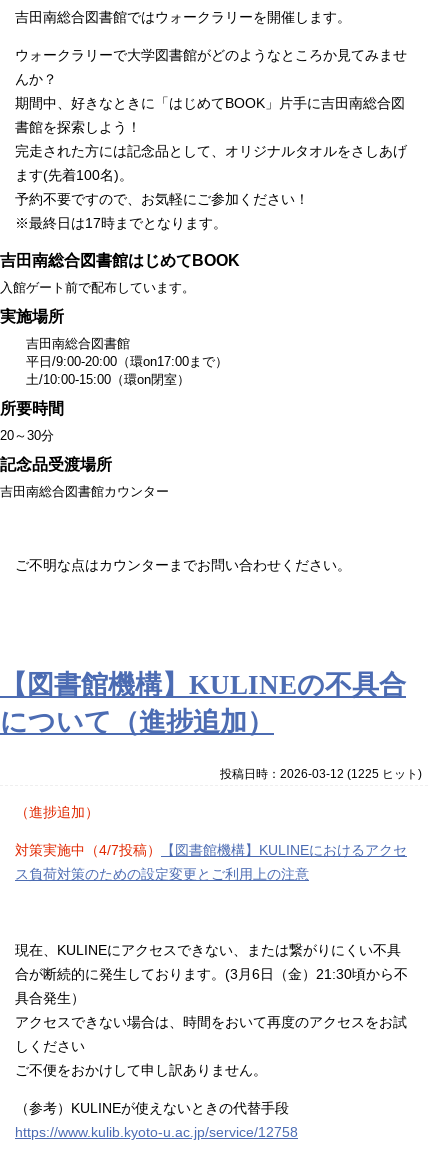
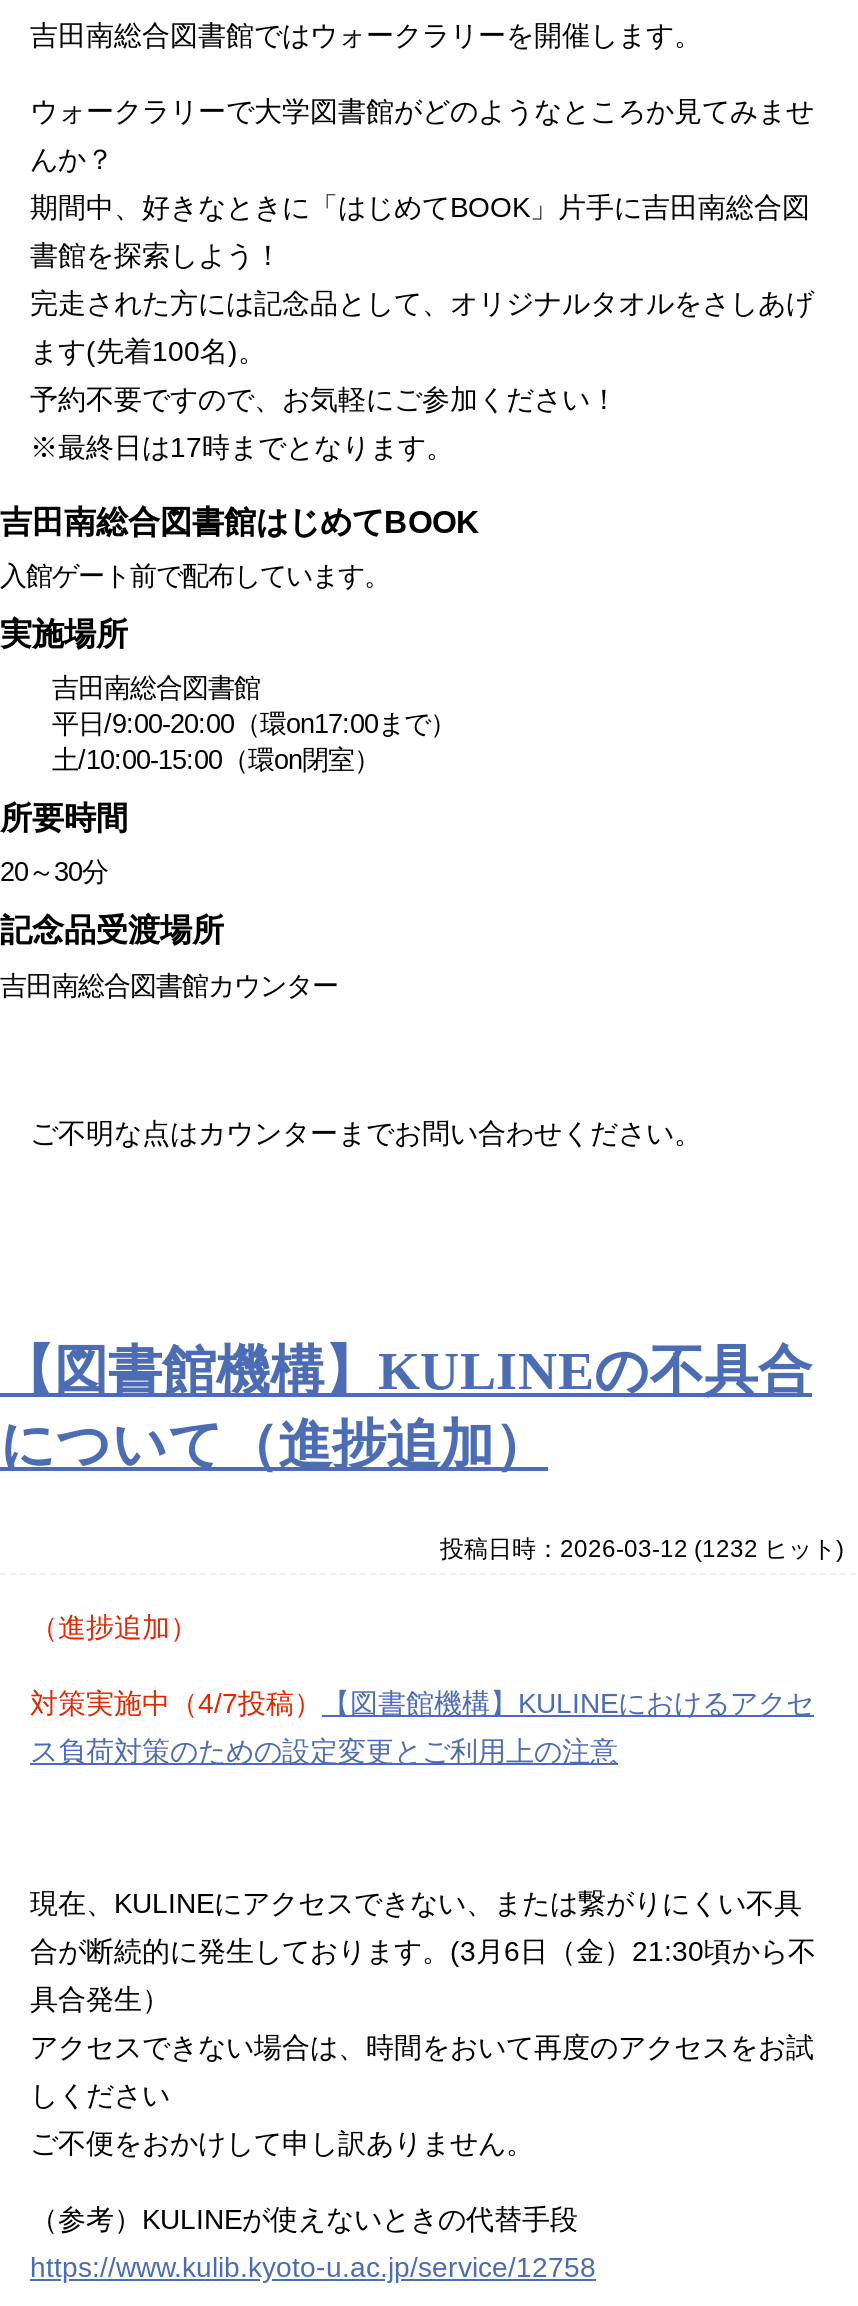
- 投稿日時：2026-03-12 (1225 ヒット)
+ 投稿日時：2026-03-12 (1232 ヒット)
